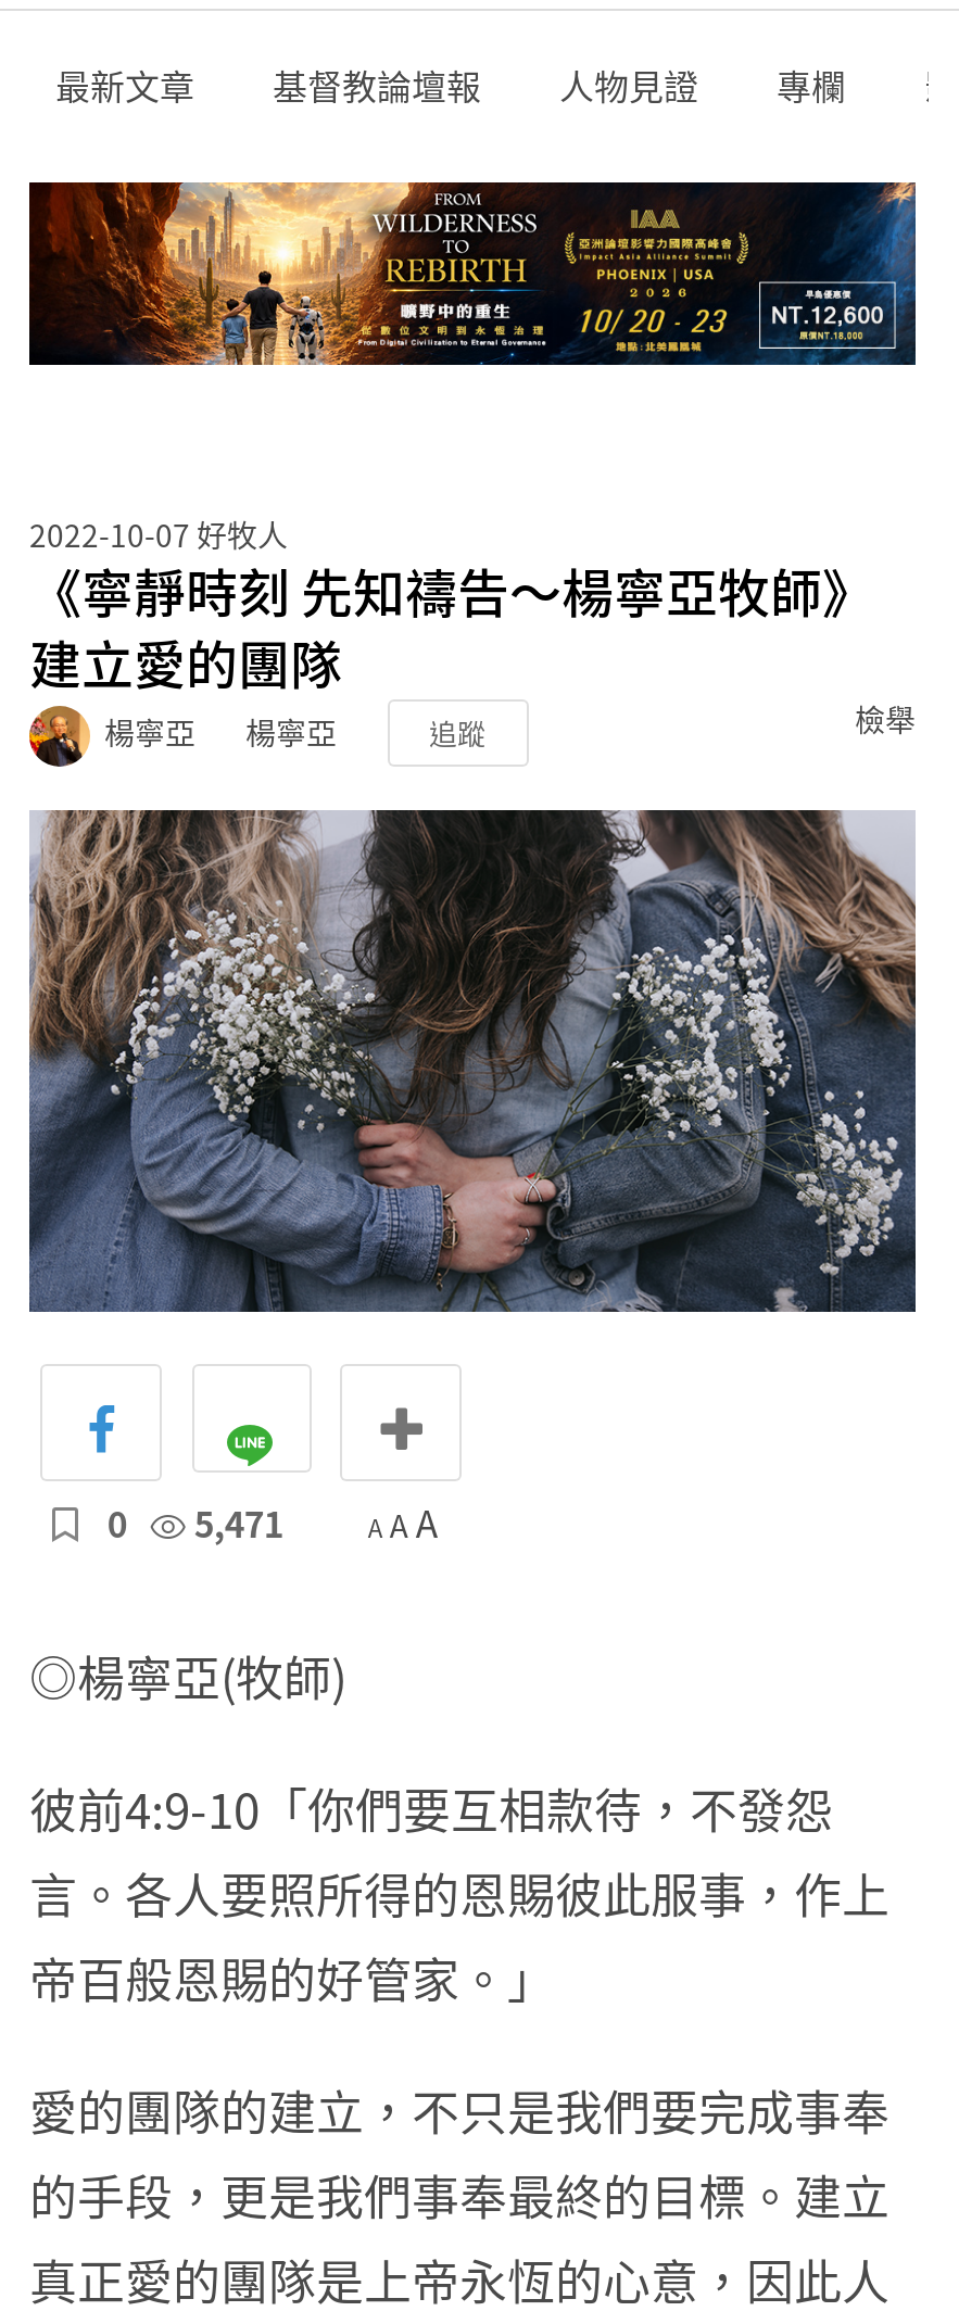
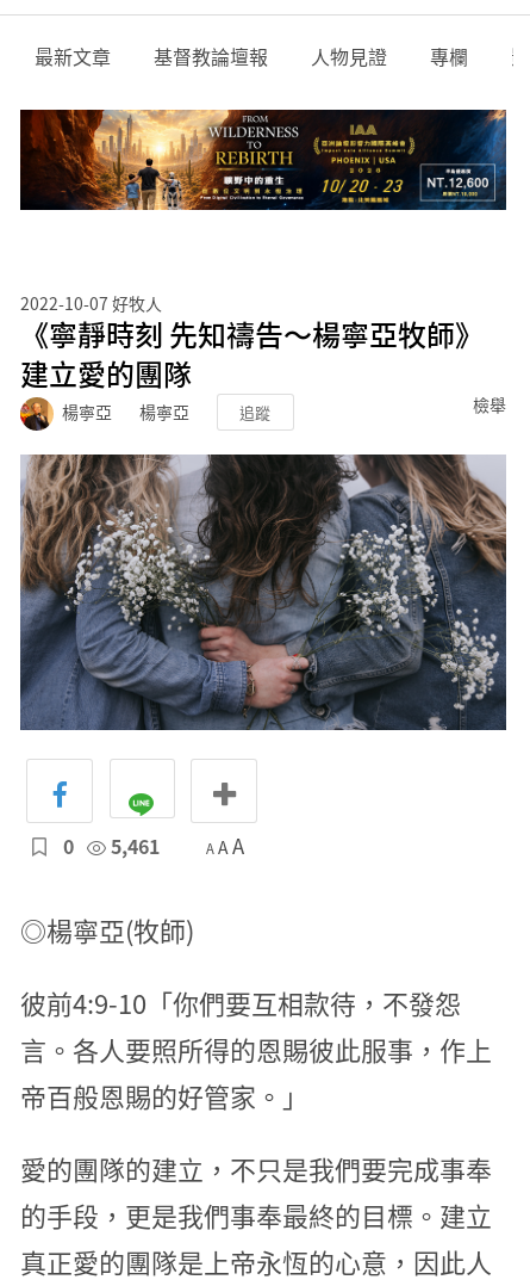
- 0 5,471 A A A
+ 0 5,461 A A A
